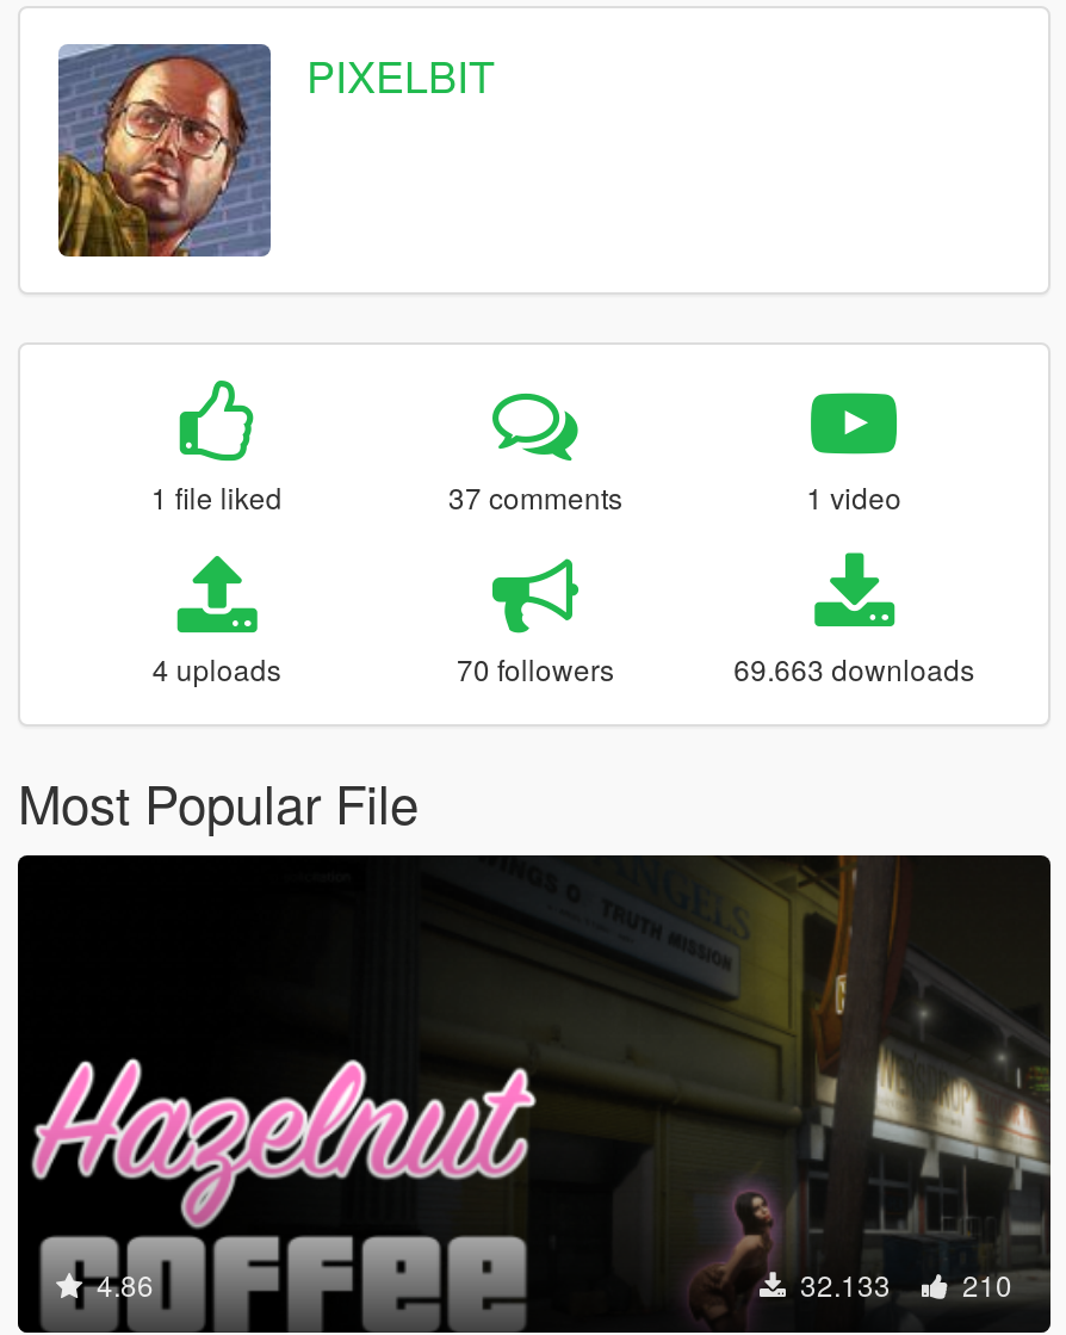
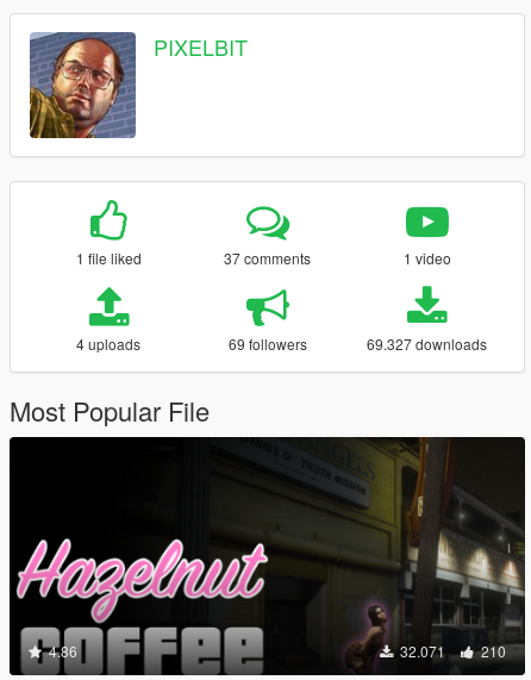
- 70 followers
+ 69 followers

- 69.663 downloads
+ 69.327 downloads

- 32.133 210
+ 32.071 210
